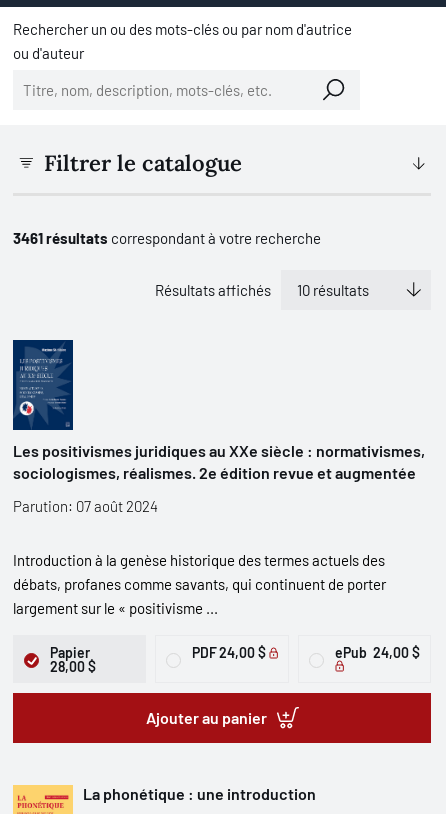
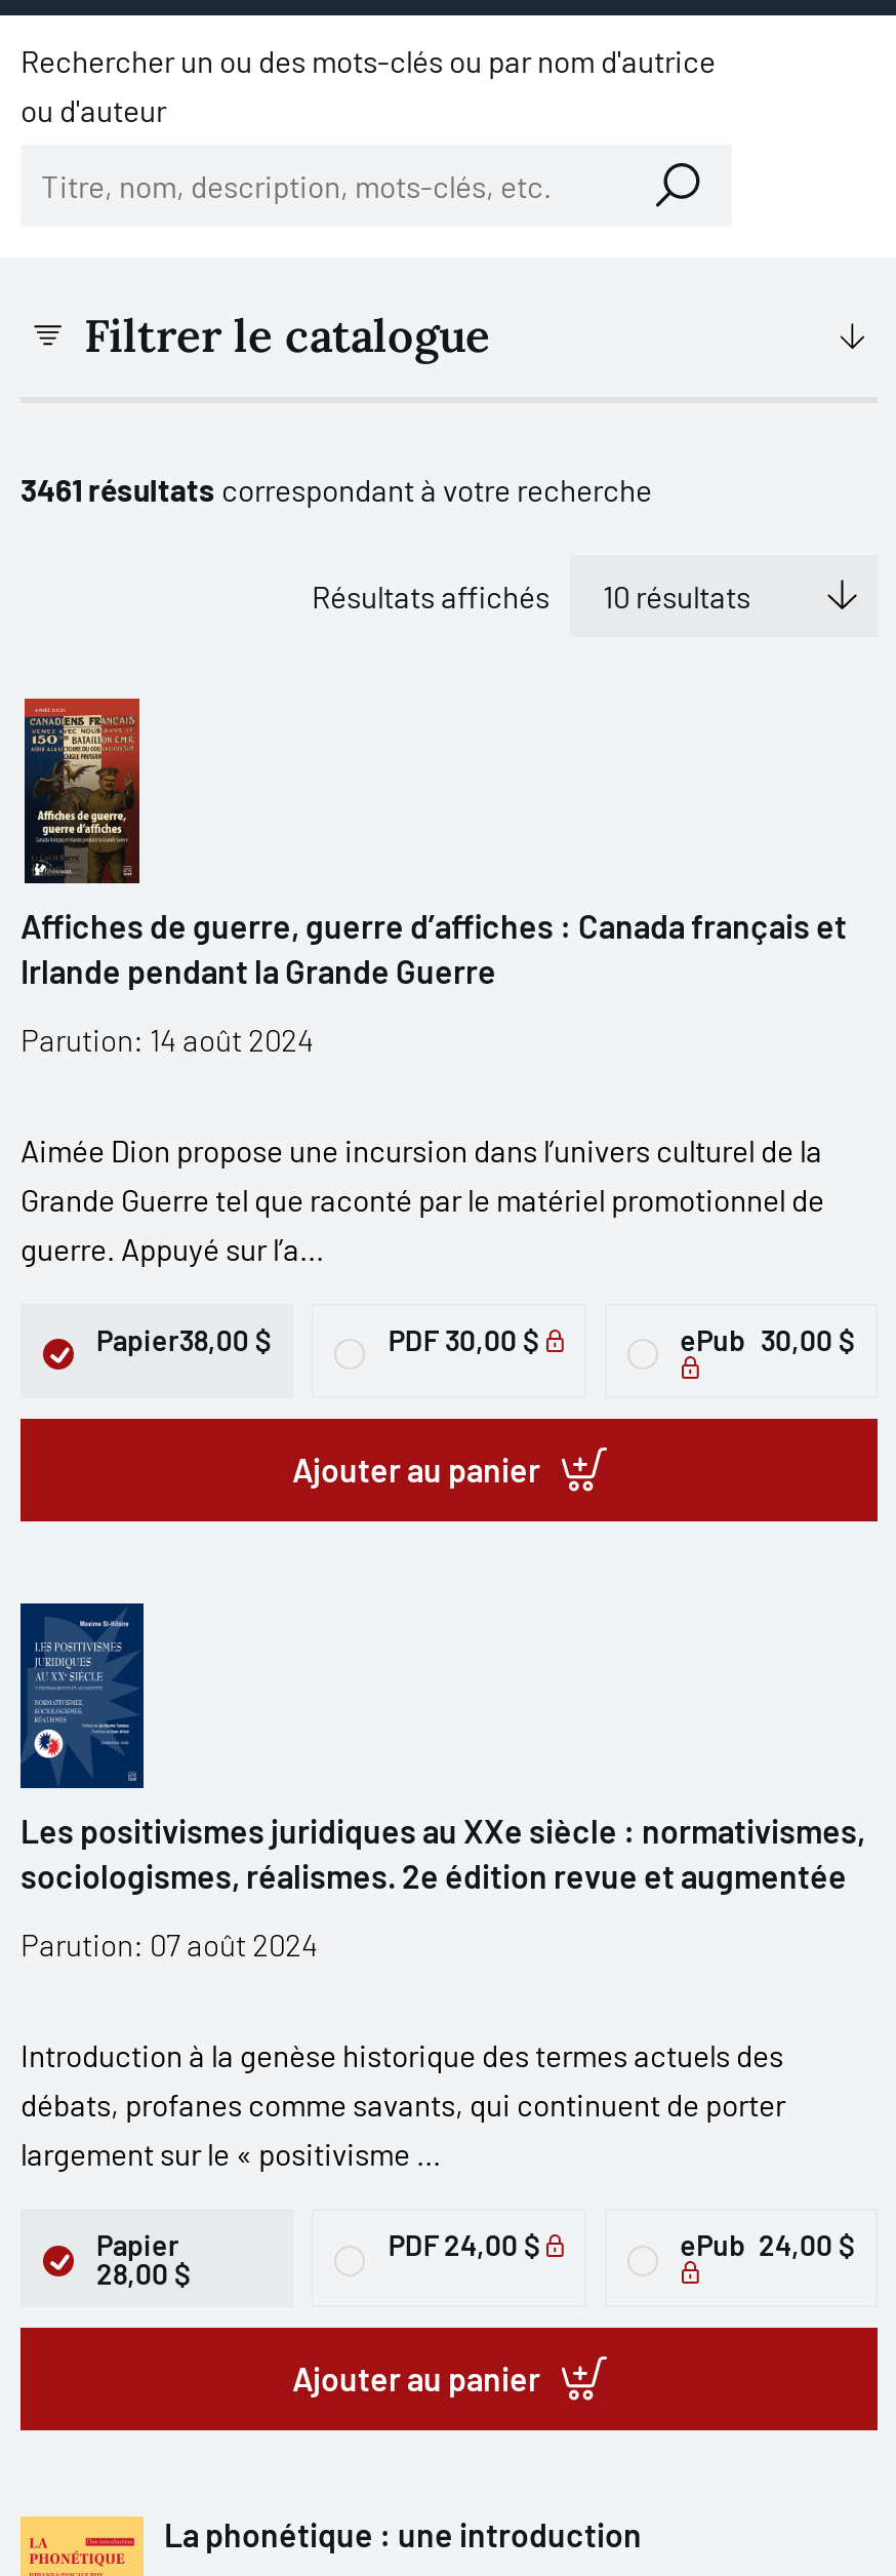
+ [image]
+ Affiches de guerre, guerre d’affiches : Canada français et
+ Irlande pendant la Grande Guerre
+ Parution: 14 août 2024
+ Aimée Dion propose une incursion dans l’univers culturel de la
+ Grande Guerre tel que raconté par le matériel promotionnel de
+ guerre. Appuyé sur l’a...
+ Papier38,00 $
+ PDF 30,00 $
+ ePub 30,00 $
+ Ajouter au panier
